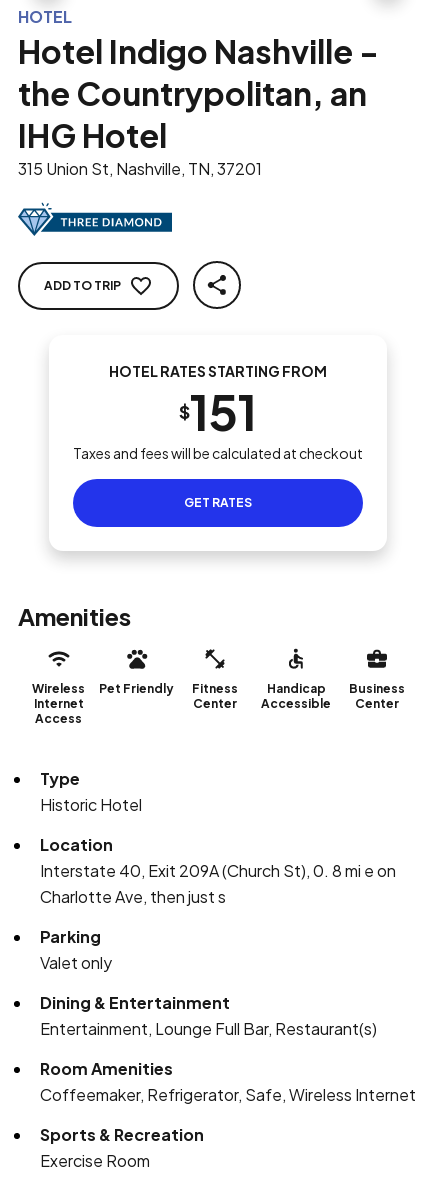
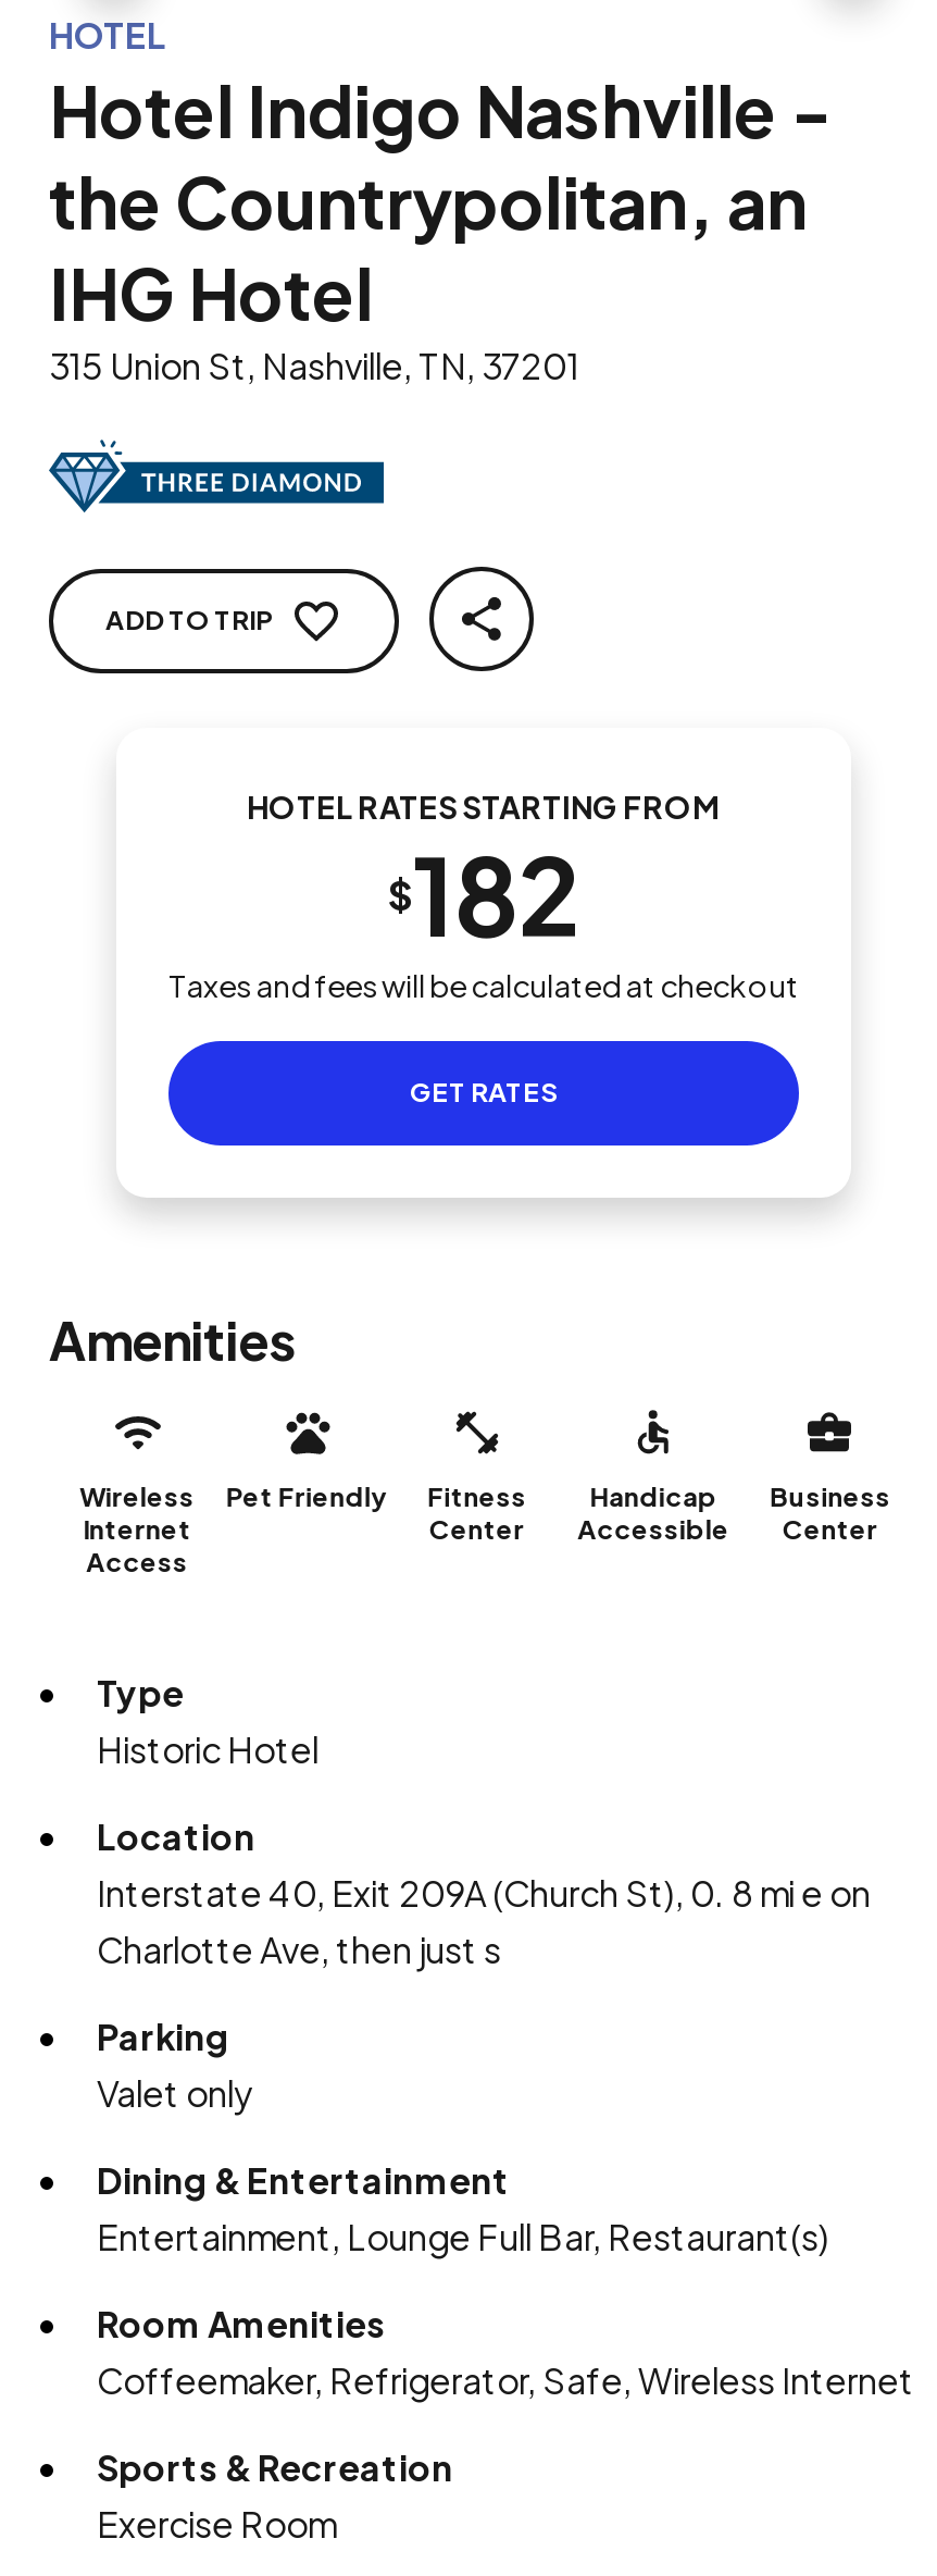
- $151
+ $182
